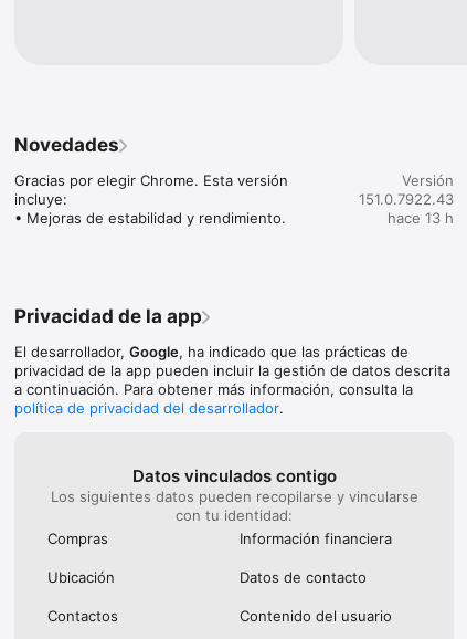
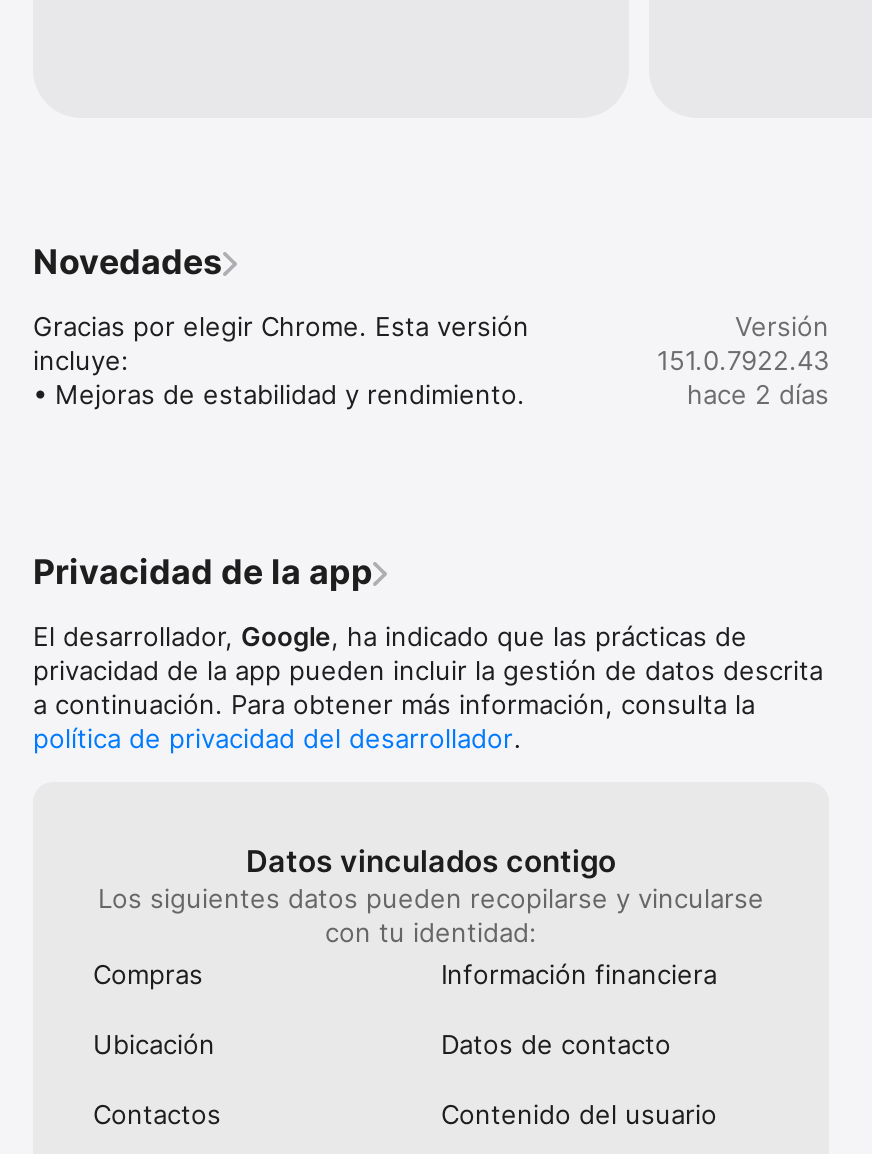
- hace 13 h
+ hace 2 días
